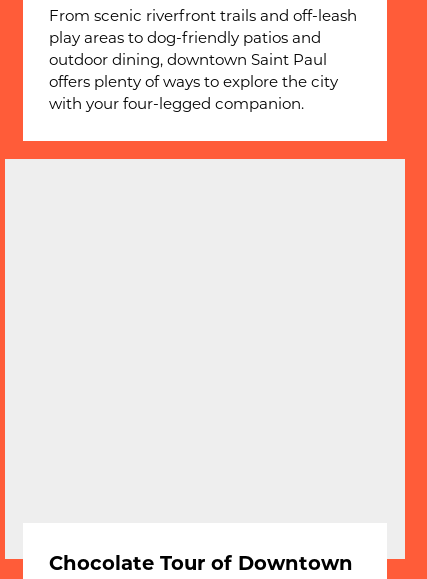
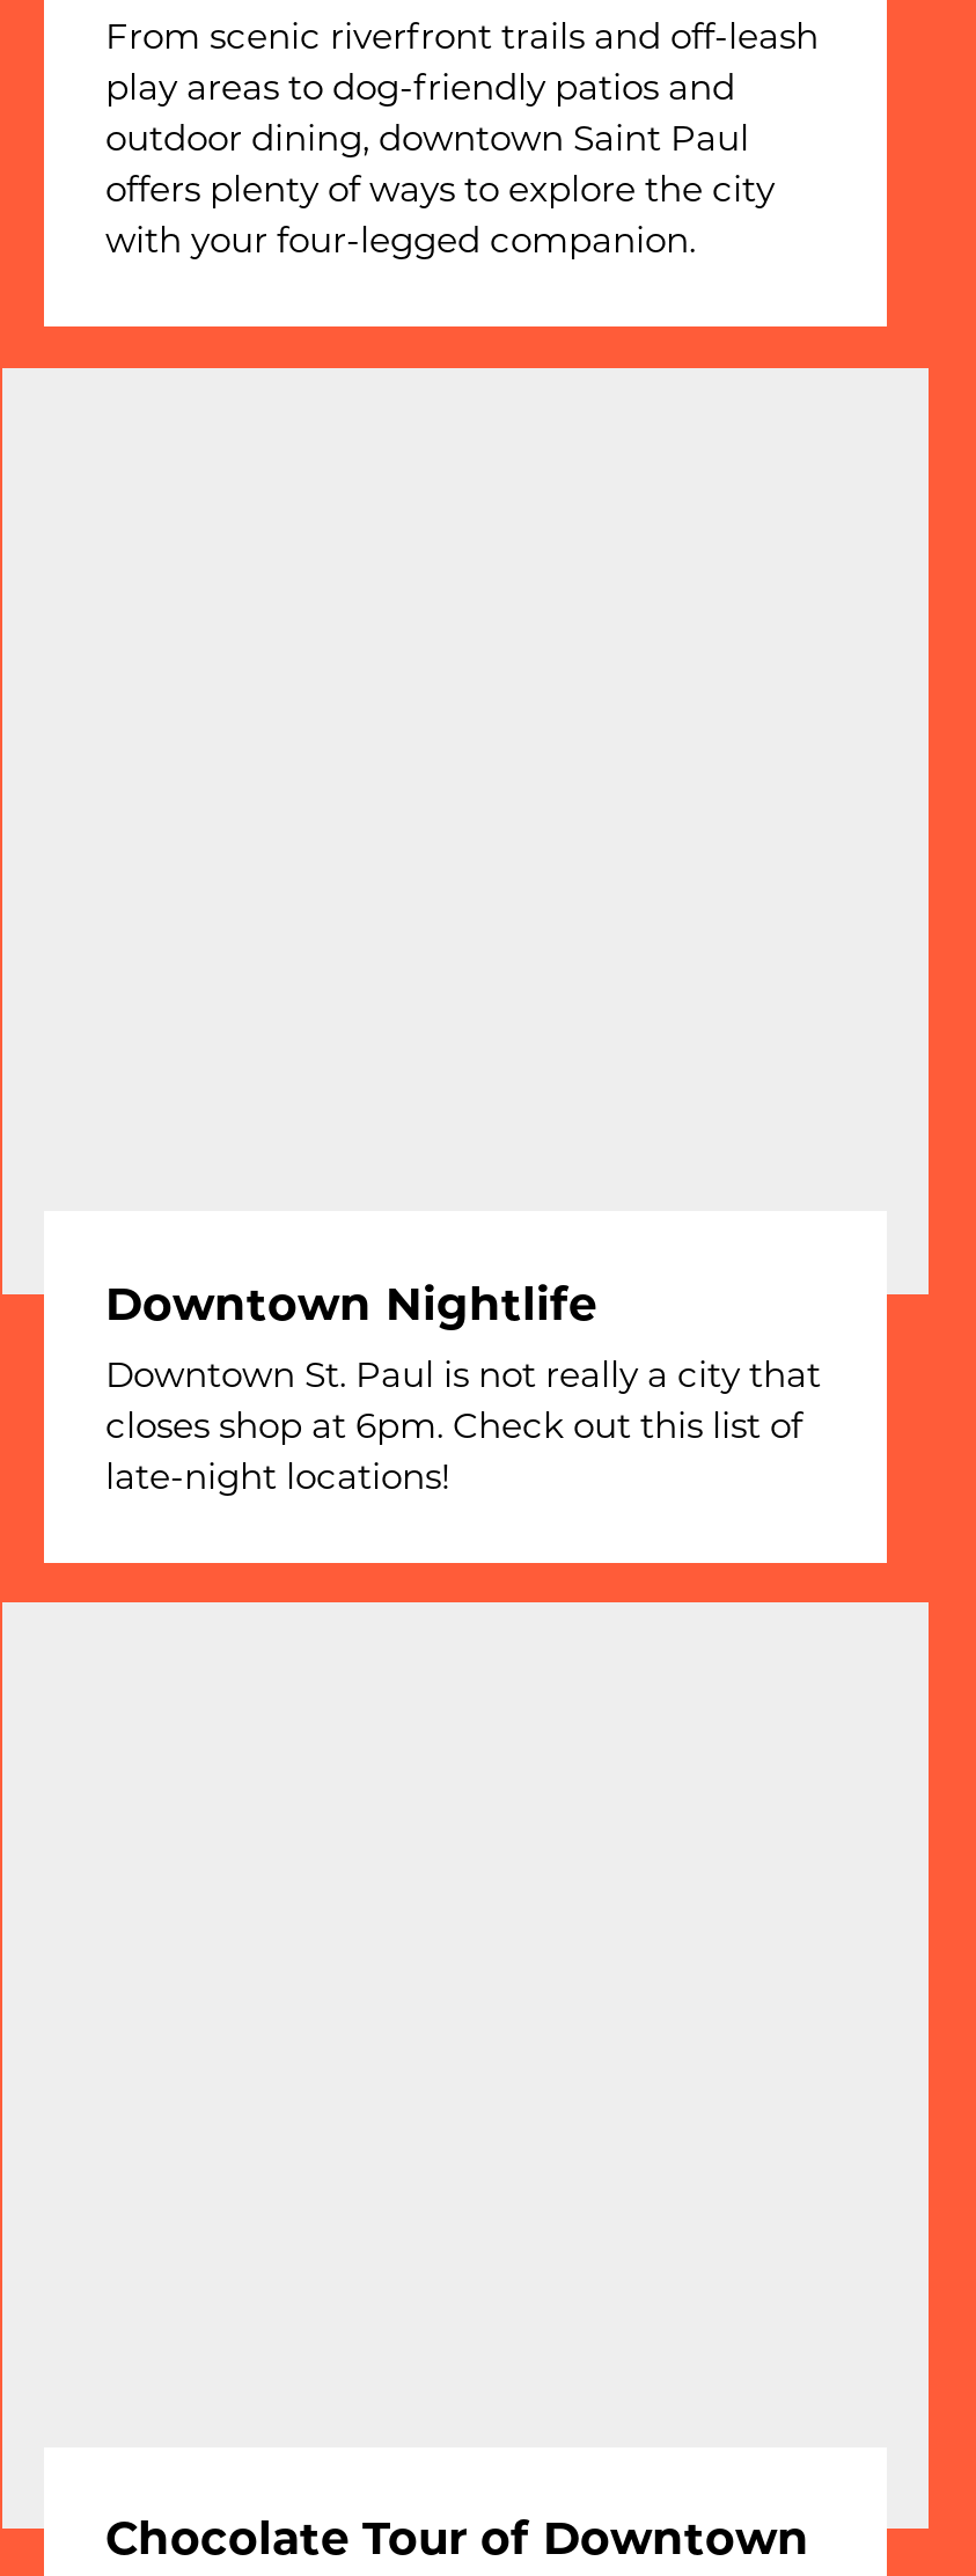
+ Downtown Nightlife
+ Downtown St. Paul is not really a city that
+ closes shop at 6pm. Check out this list of
+ late-night locations!
